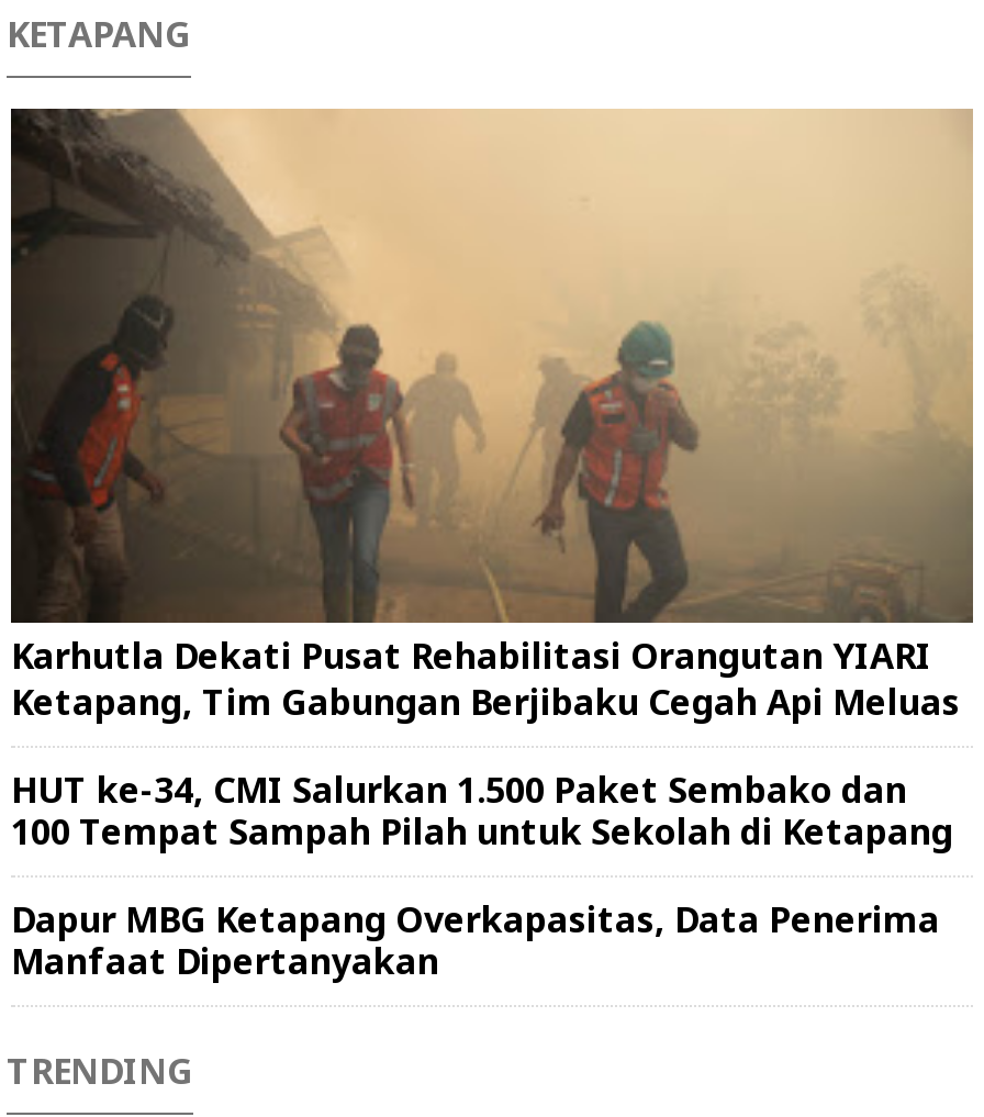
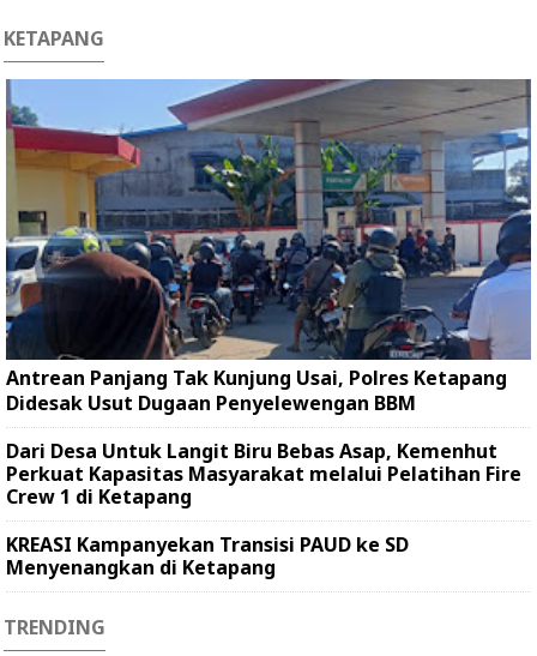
- [image]
- Karhutla Dekati Pusat Rehabilitasi Orangutan YIARI
- Ketapang, Tim Gabungan Berjibaku Cegah Api Meluas
+ [image]
+ Antrean Panjang Tak Kunjung Usai, Polres Ketapang
+ Didesak Usut Dugaan Penyelewengan BBM

- HUT ke-34, CMI Salurkan 1.500 Paket Sembako dan
- 100 Tempat Sampah Pilah untuk Sekolah di Ketapang
+ Dari Desa Untuk Langit Biru Bebas Asap, Kemenhut
+ Perkuat Kapasitas Masyarakat melalui Pelatihan Fire
+ Crew 1 di Ketapang

- Dapur MBG Ketapang Overkapasitas, Data Penerima
- Manfaat Dipertanyakan
+ KREASI Kampanyekan Transisi PAUD ke SD
+ Menyenangkan di Ketapang
